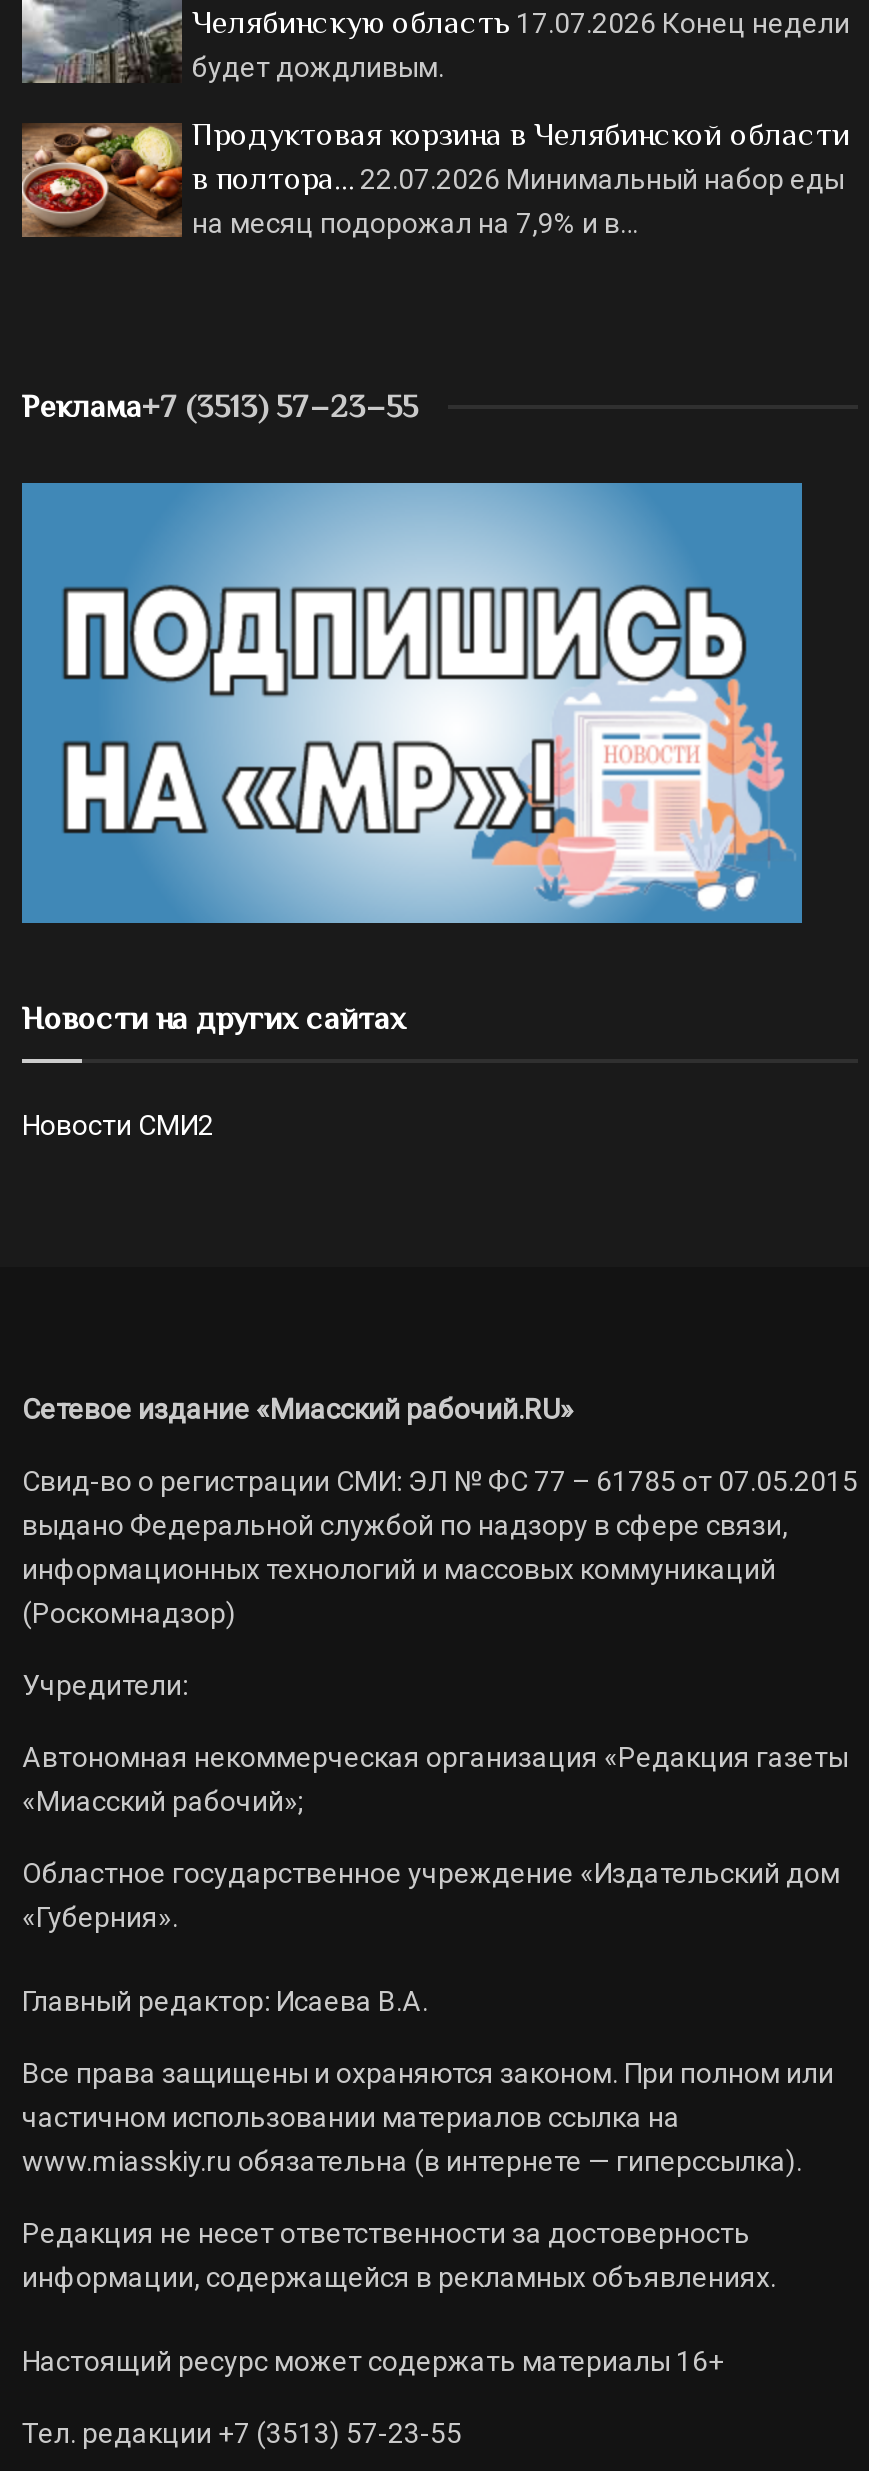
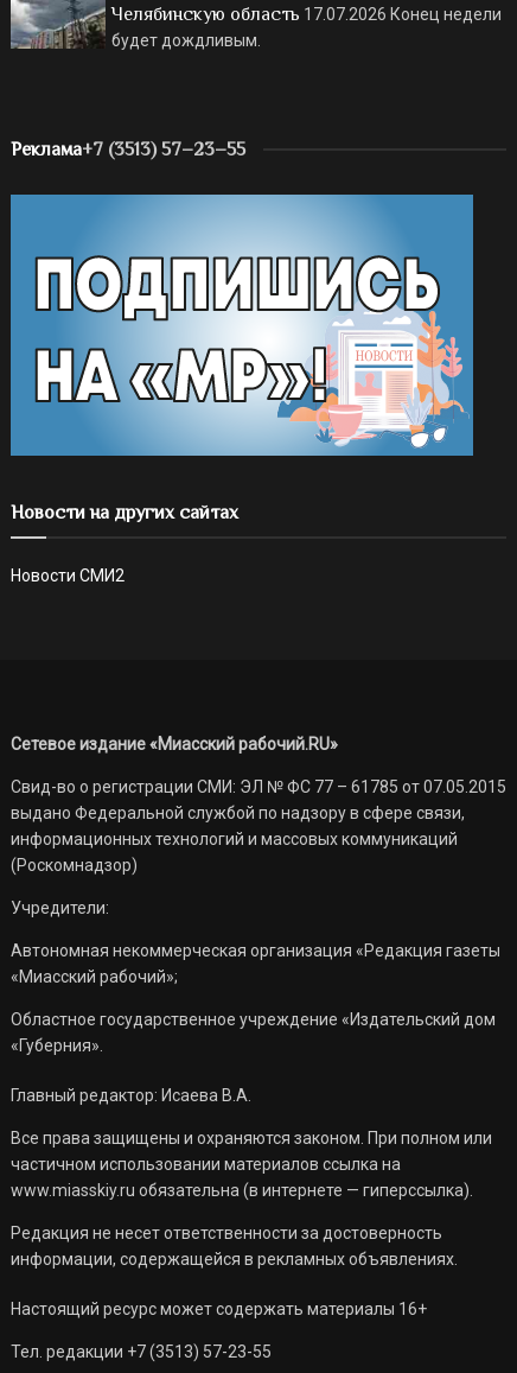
- [image]
- Продуктовая корзина в Челябинской области
- в полтора… 22.07.2026 Минимальный набор еды
- на месяц подорожал на 7,9% и в…
